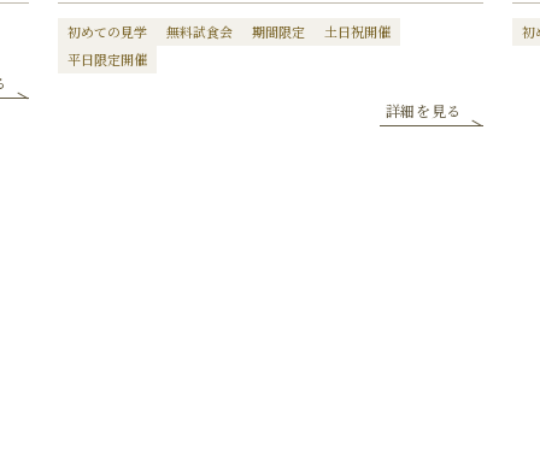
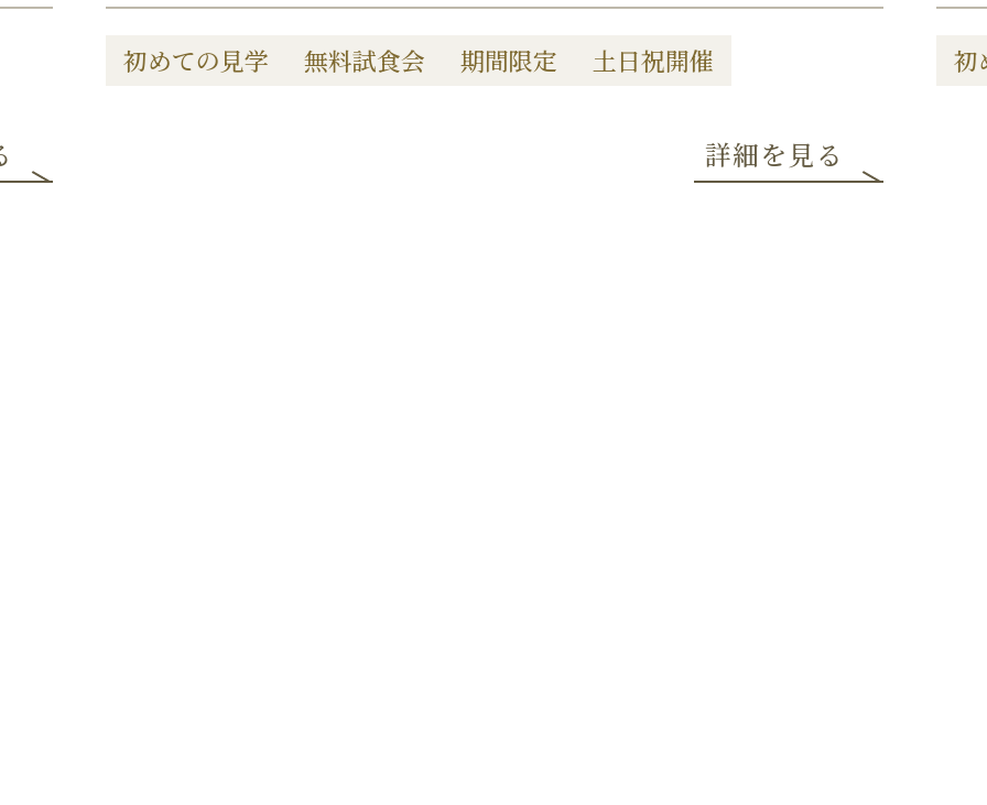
- 平日限定開催
